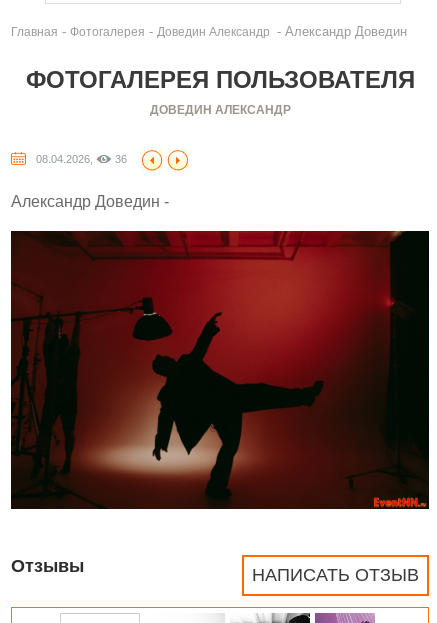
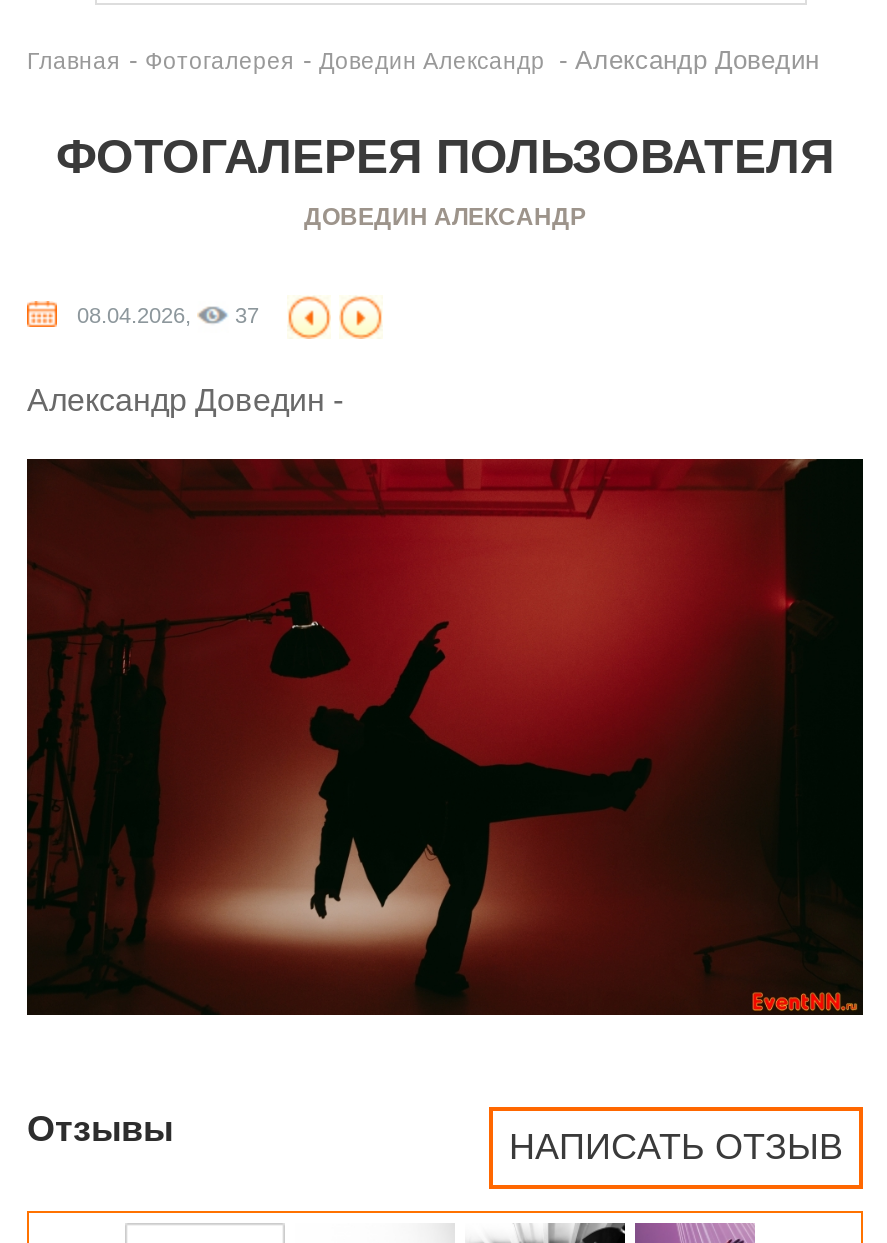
- 08.04.2026, 36
+ 08.04.2026, 37
